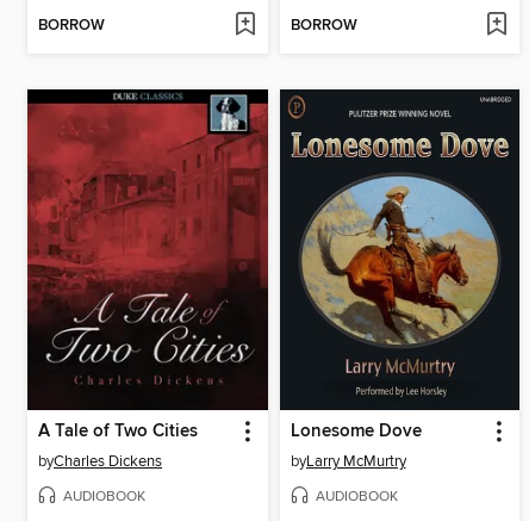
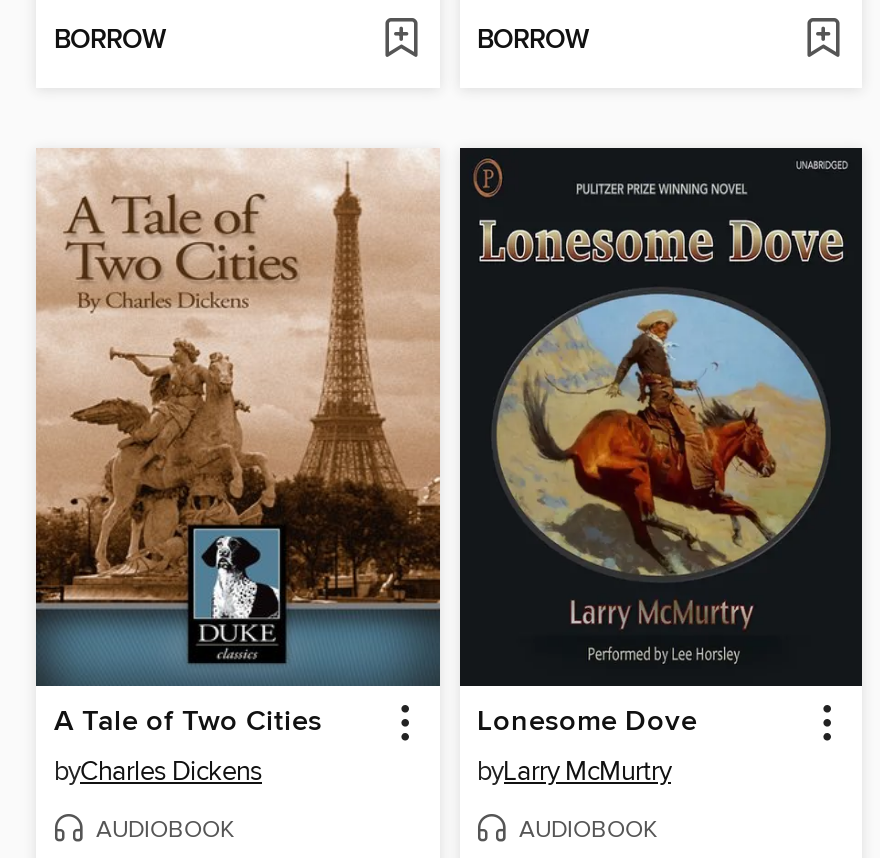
- [image]
+ [image]
